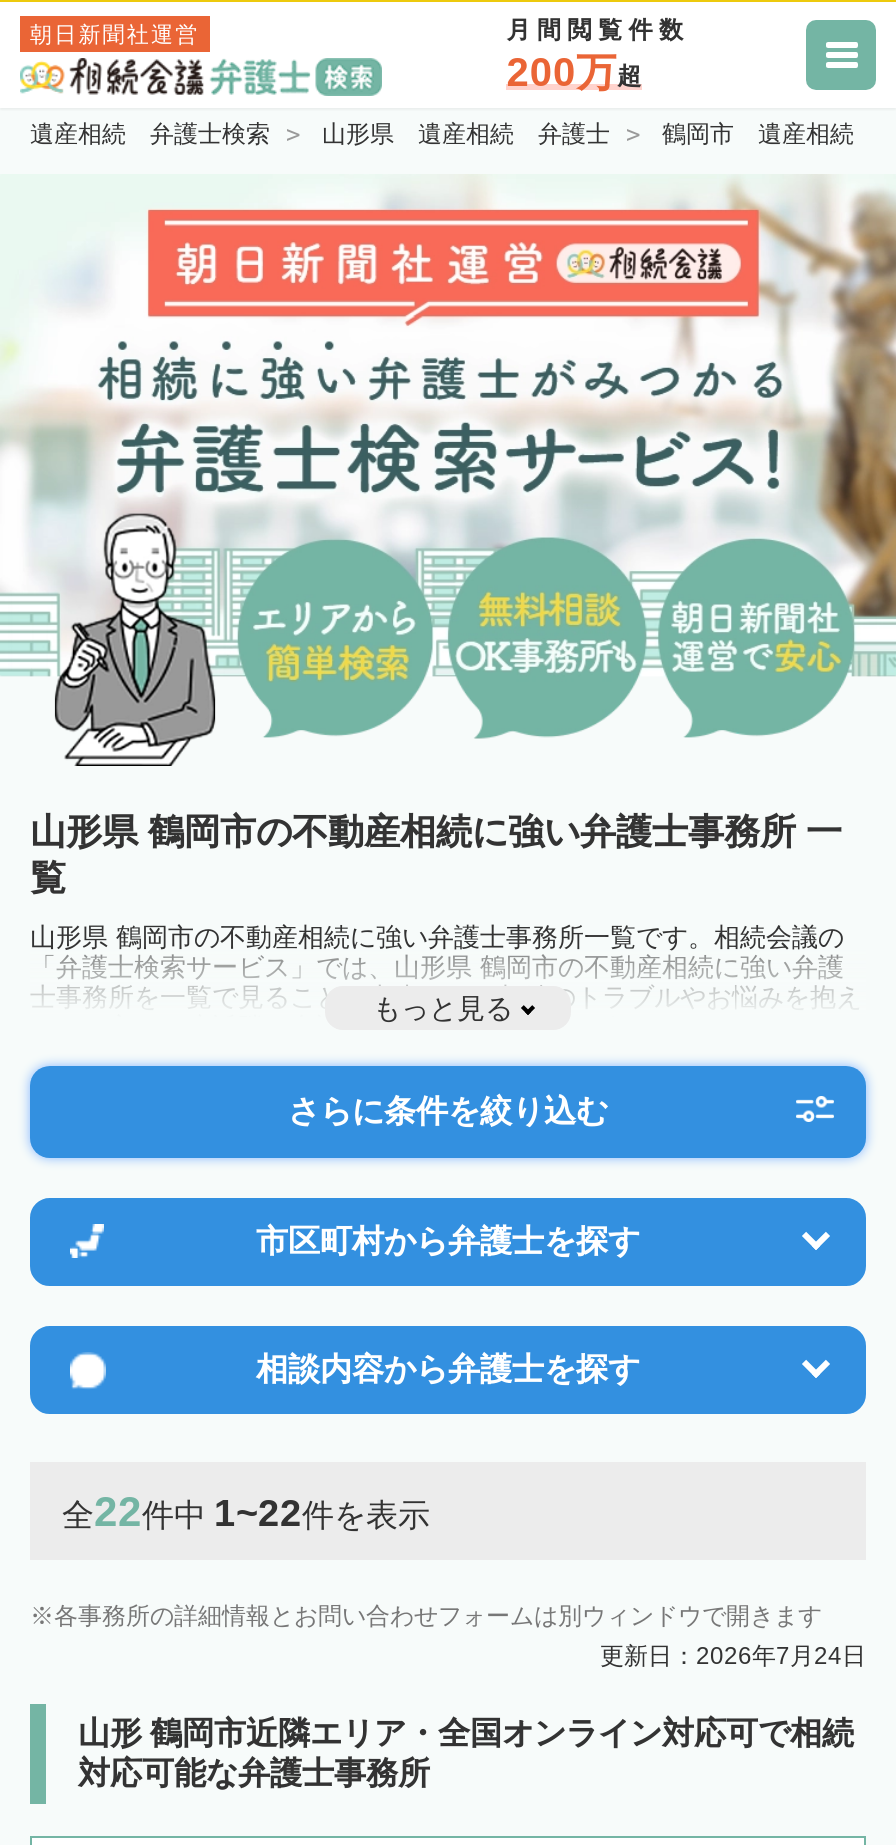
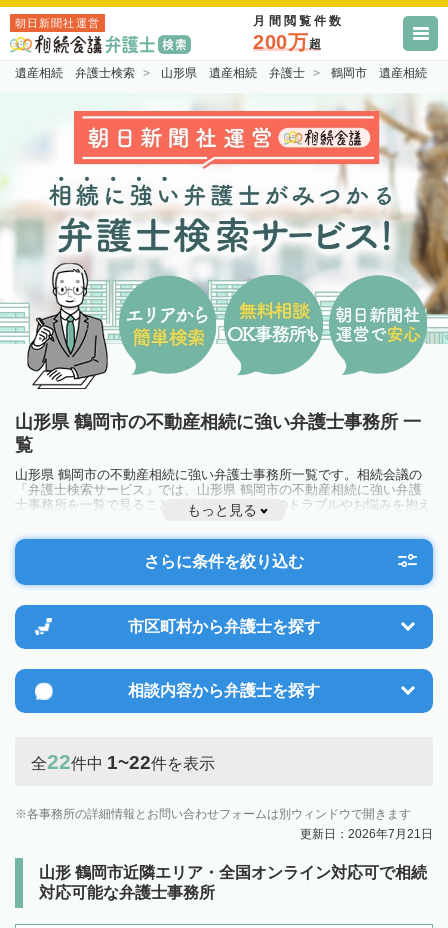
- 更新日：2026年7月24日
+ 更新日：2026年7月21日
